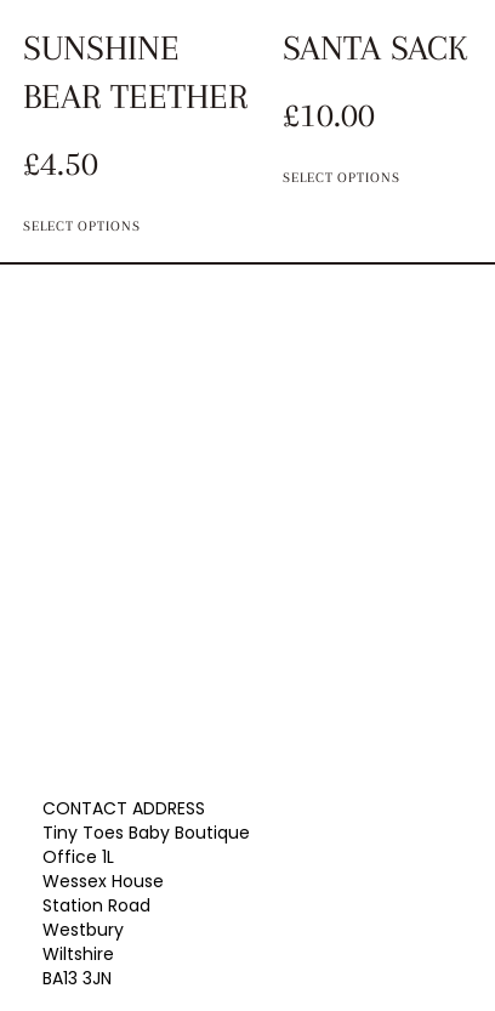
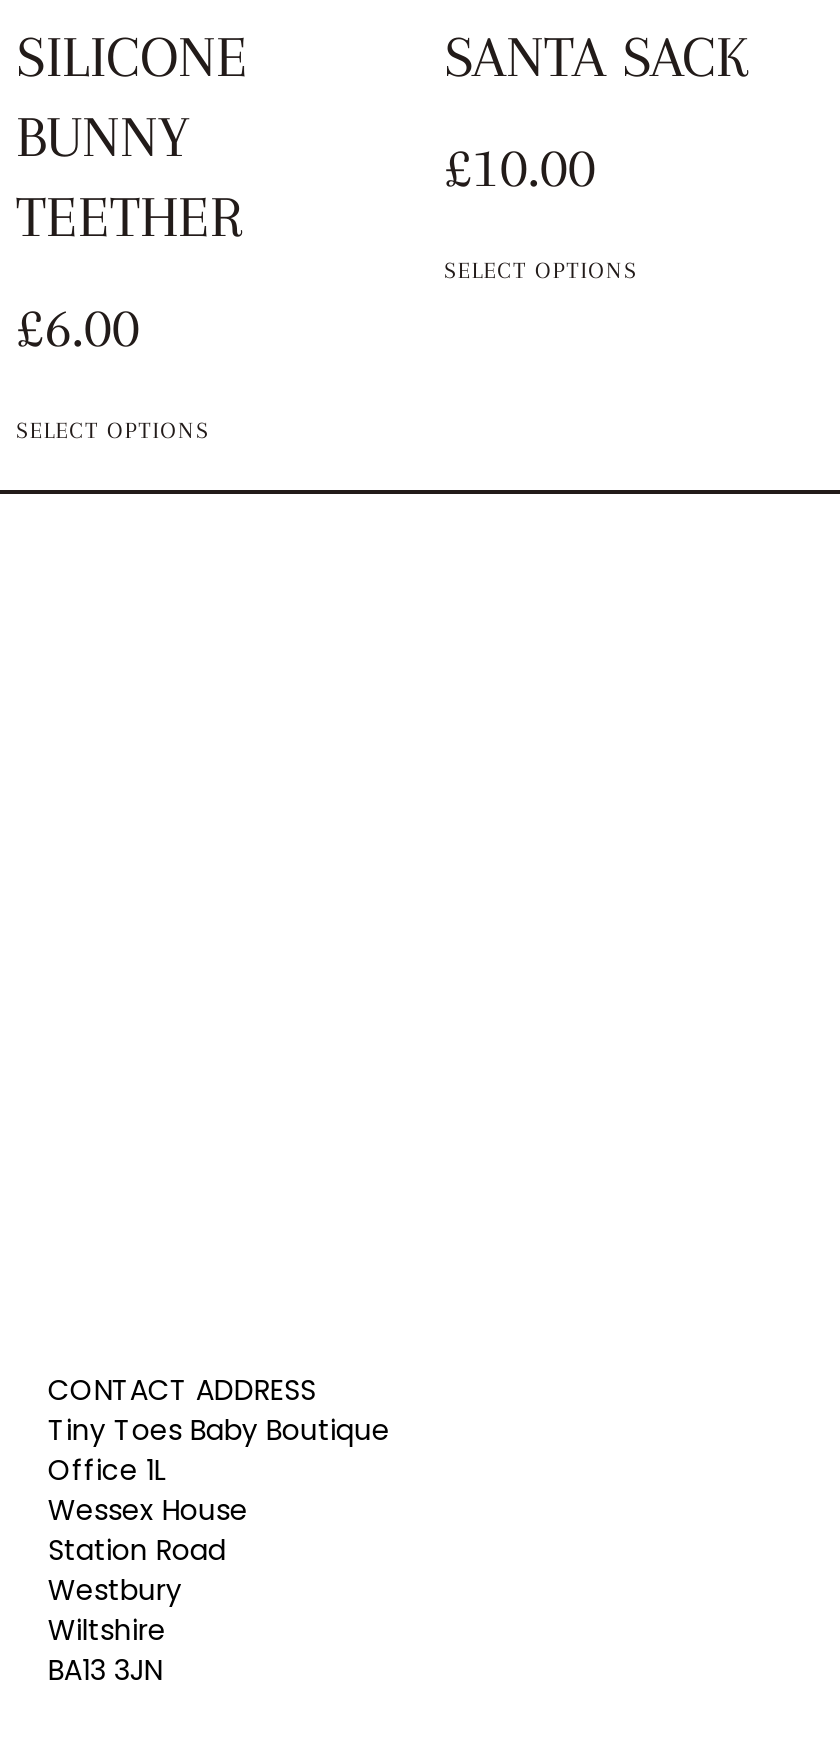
- SUNSHINE
- BEAR TEETHER
+ SILICONE
+ BUNNY
+ TEETHER

- £4.50
+ £6.00
